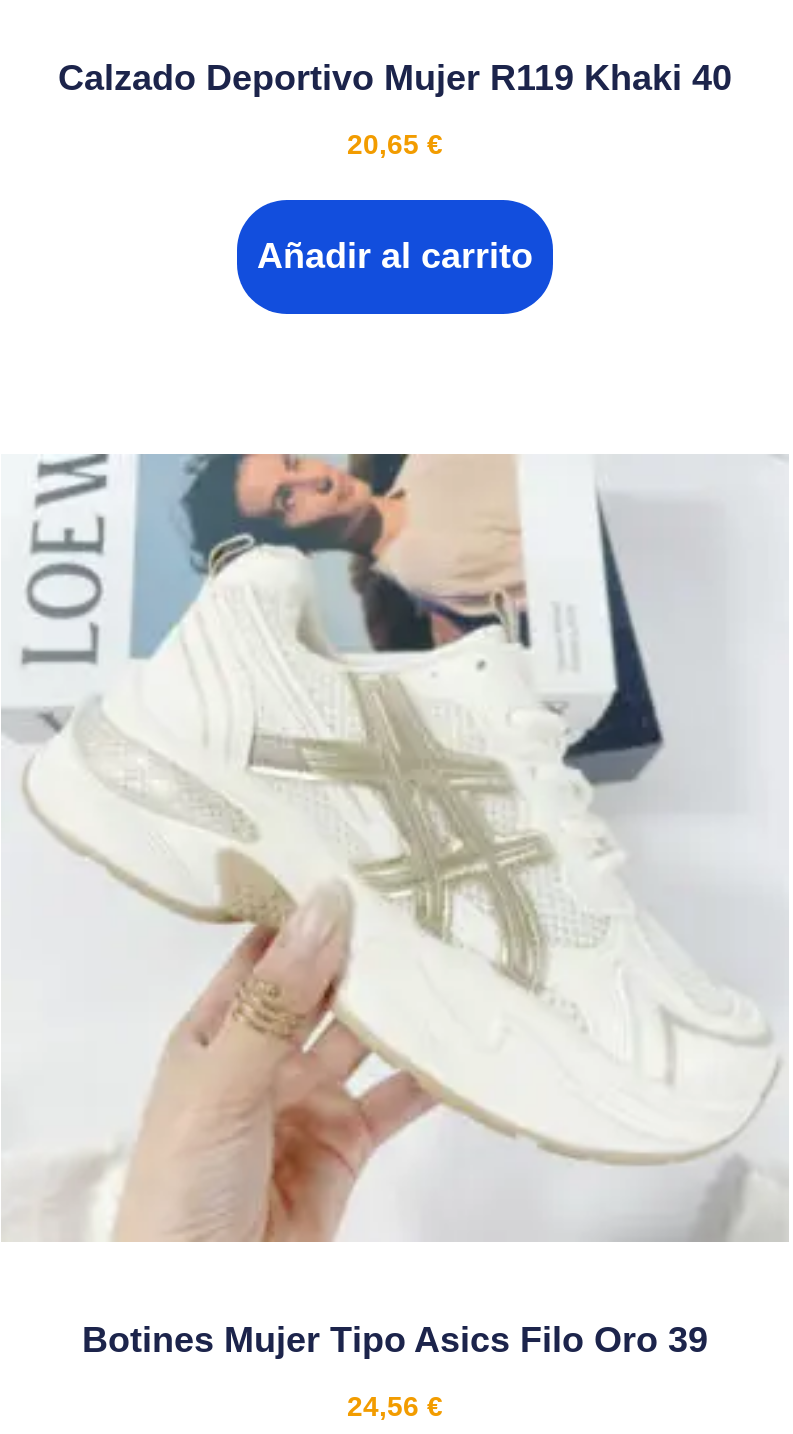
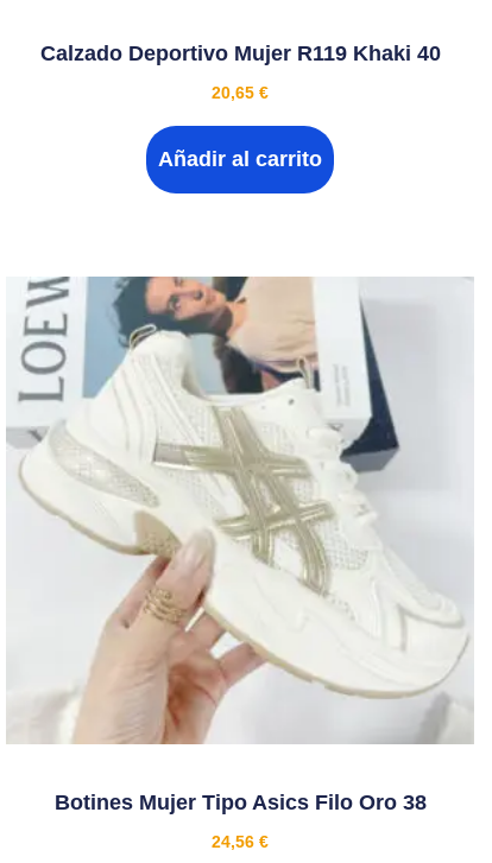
- Botines Mujer Tipo Asics Filo Oro 39
+ Botines Mujer Tipo Asics Filo Oro 38
